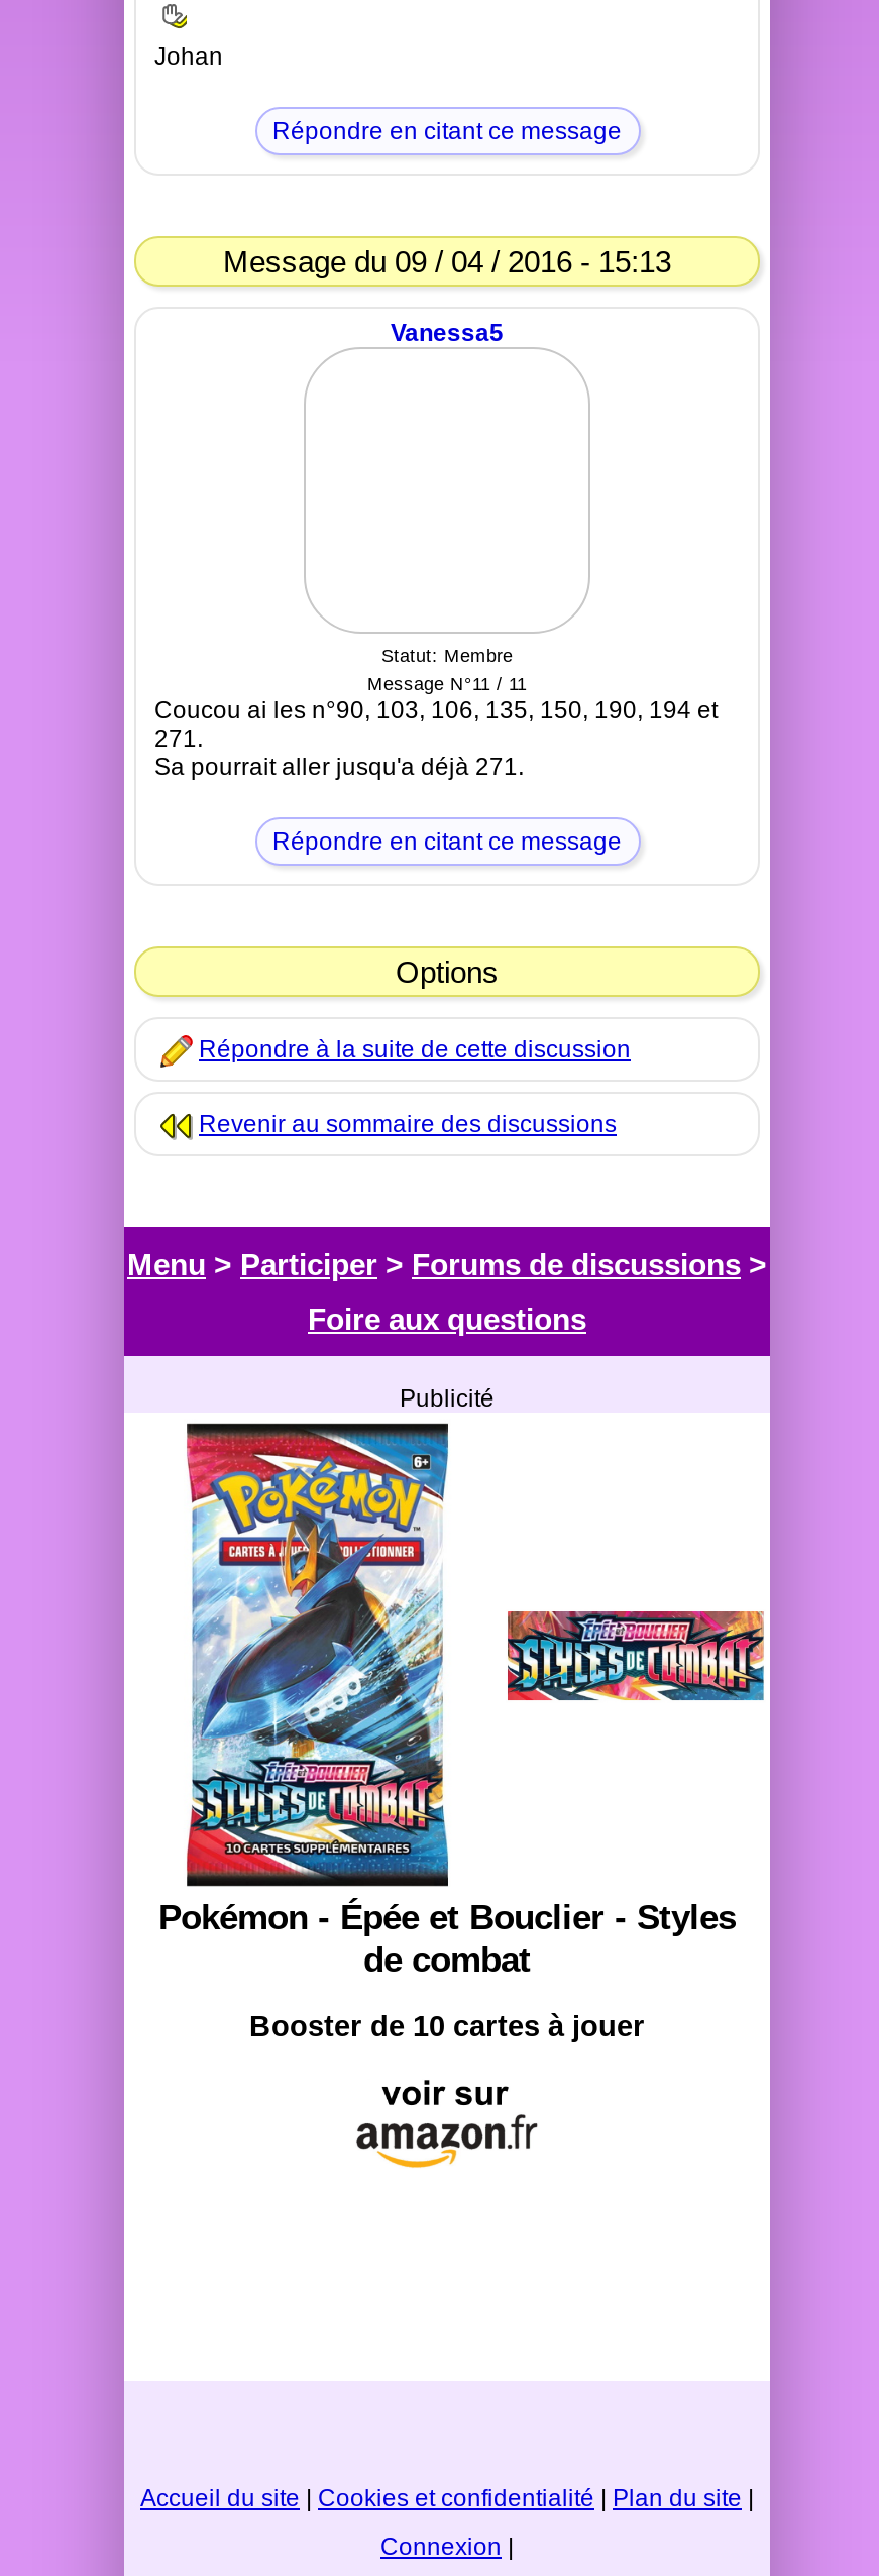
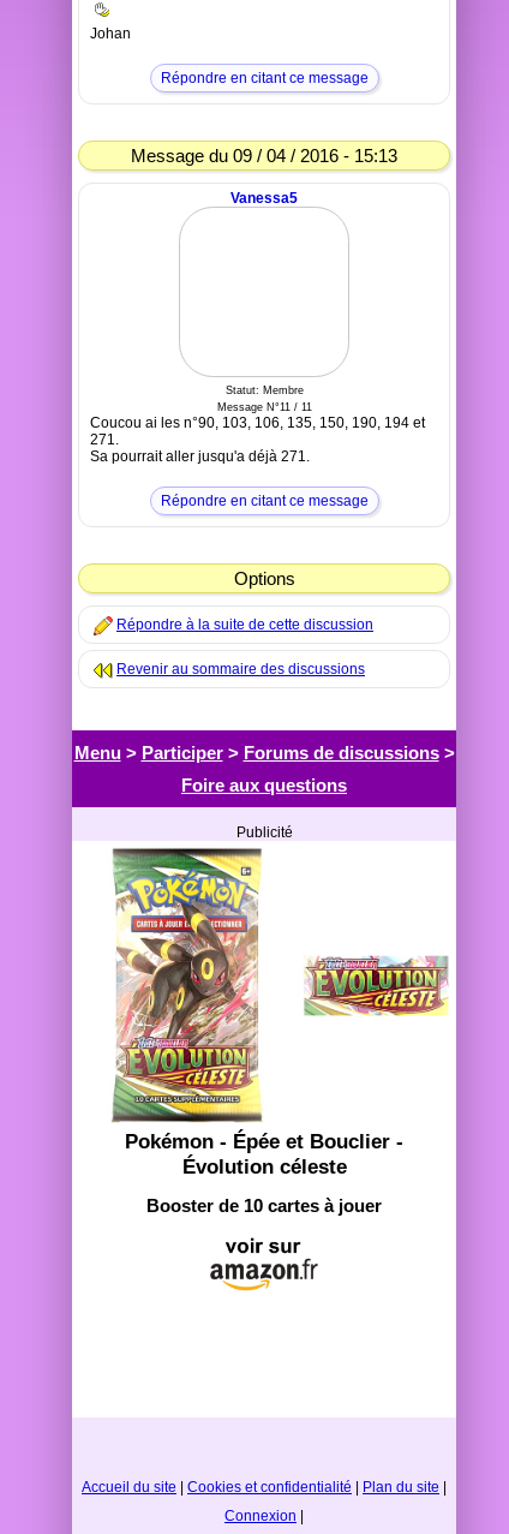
- [image]
- Pokémon - Épée et Bouclier - Styles
- de combat
+ [image]
+ Pokémon - Épée et Bouclier -
+ Évolution céleste

- [image]
+ [image]
